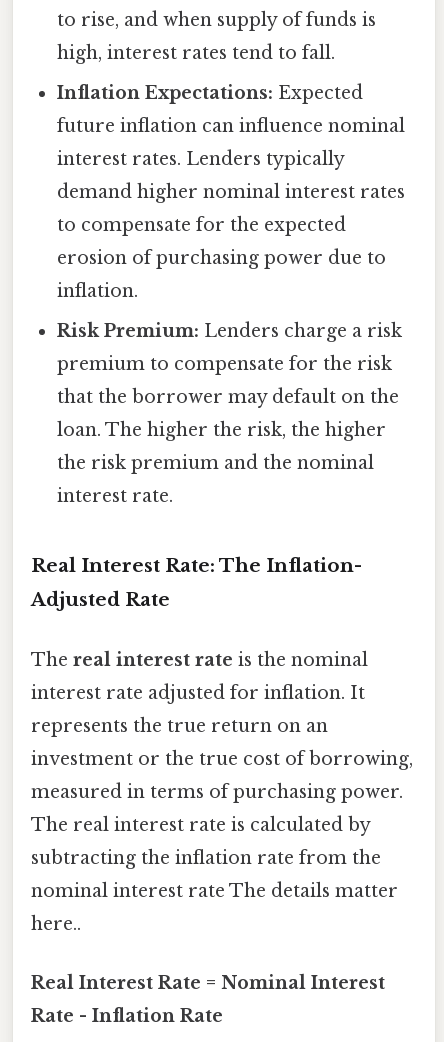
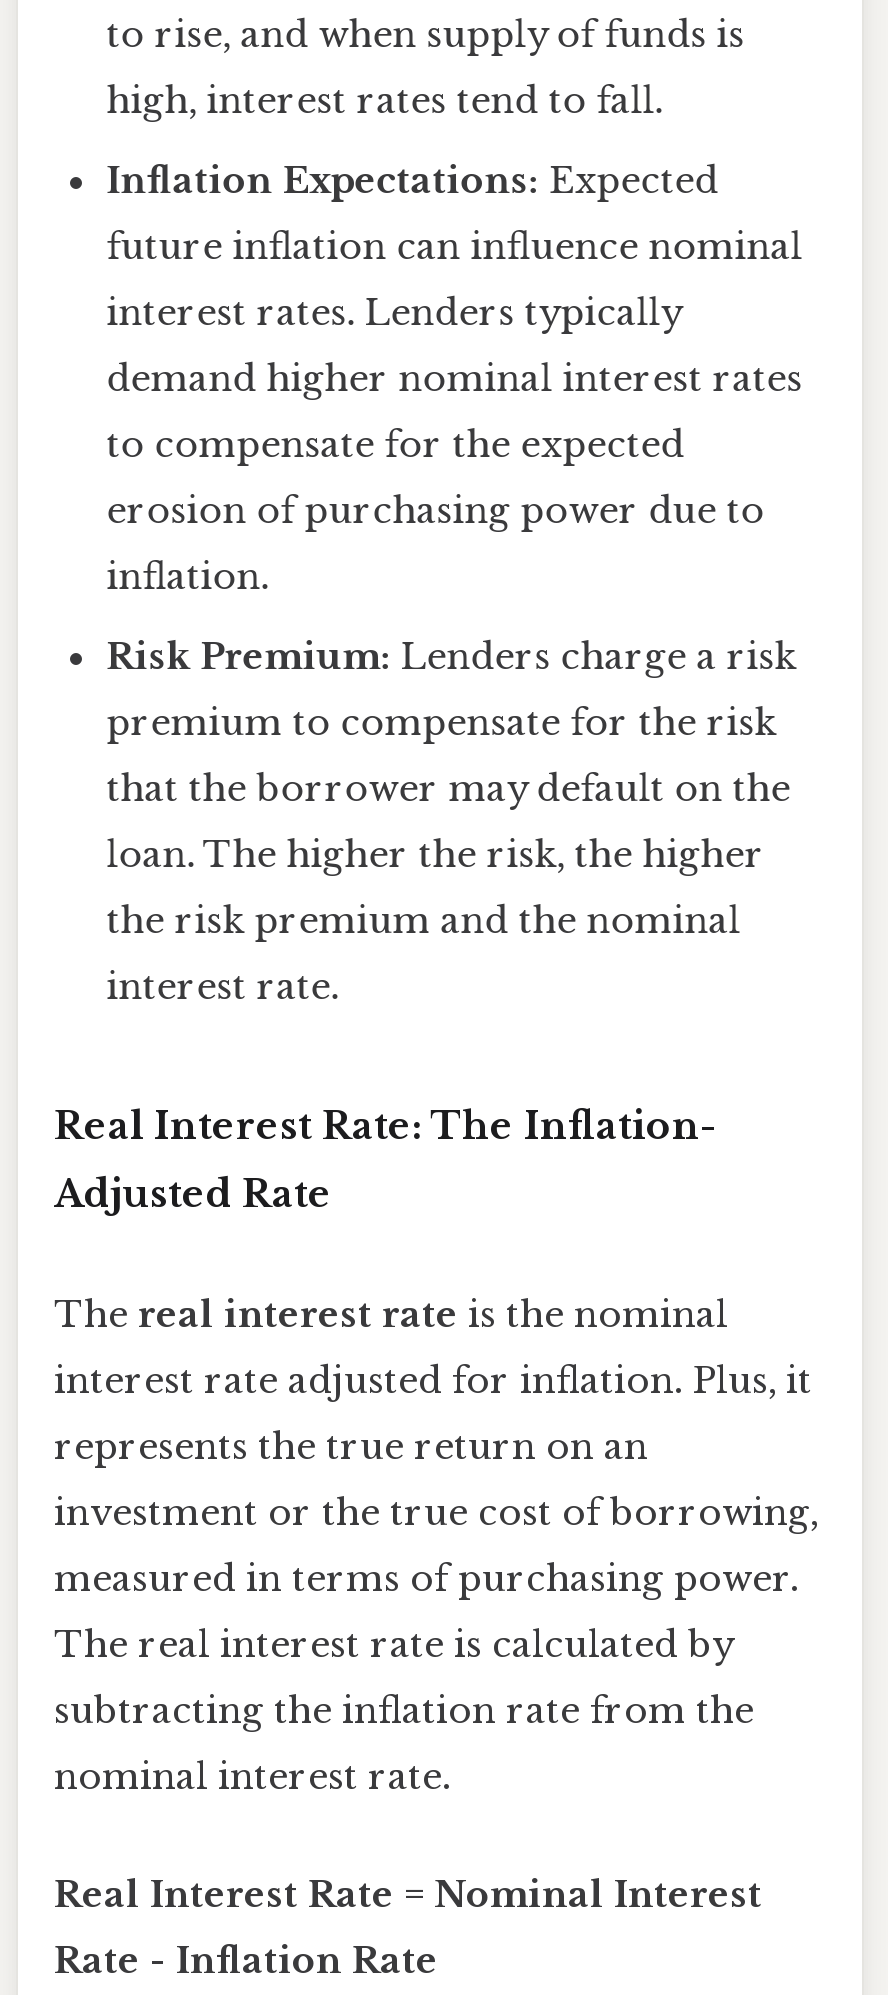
- interest rate adjusted for inflation. It
+ interest rate adjusted for inflation. Plus, it

- nominal interest rate The details matter
- here..
+ nominal interest rate.
